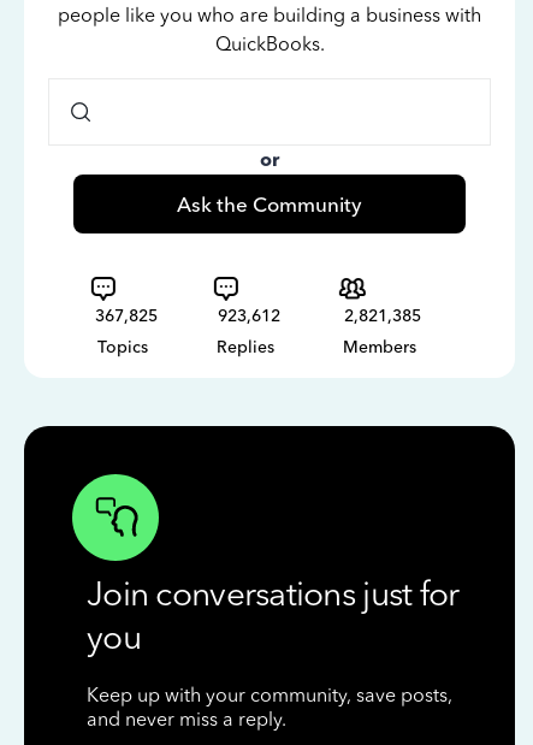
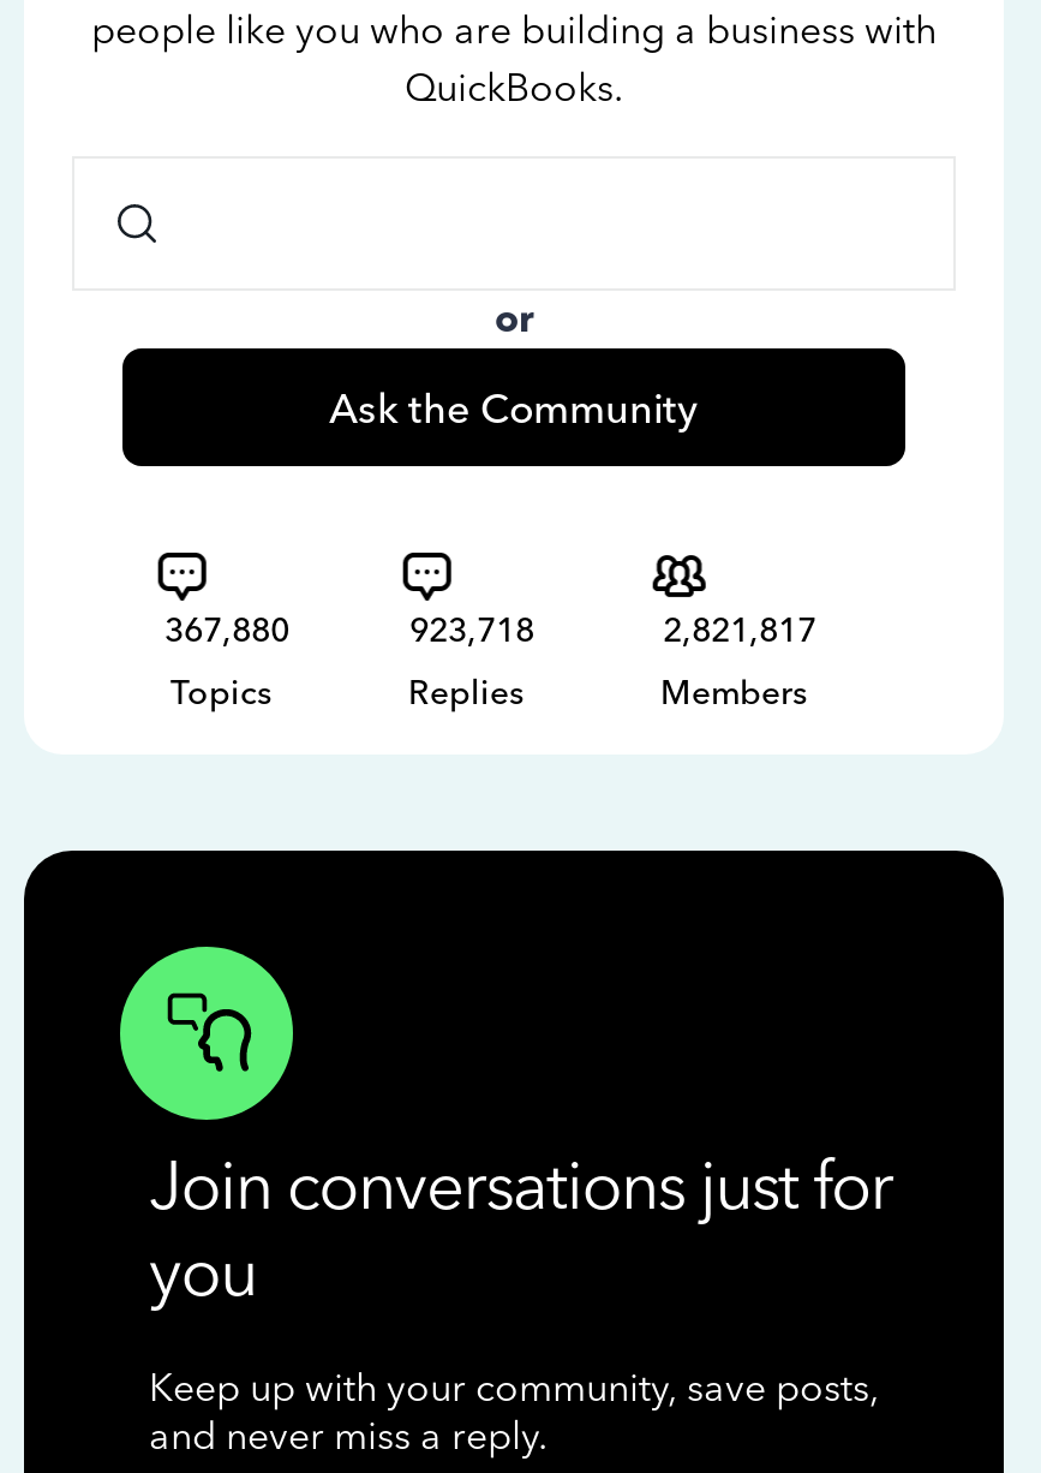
- 367,825
+ 367,880

- 923,612
+ 923,718

- 2,821,385
+ 2,821,817
